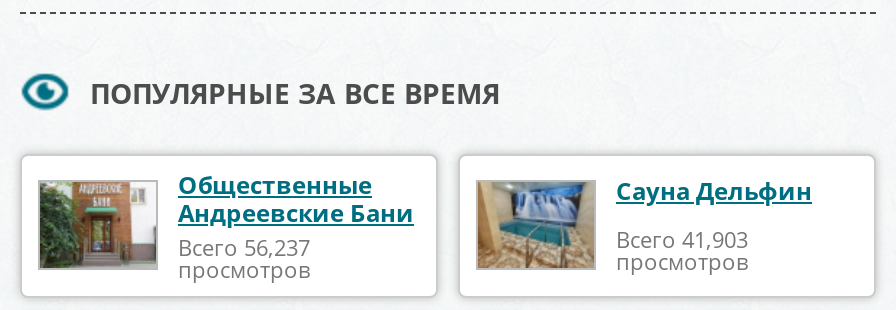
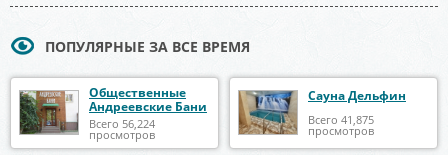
- Всего 56,237
+ Всего 56,224

- Всего 41,903
+ Всего 41,875
